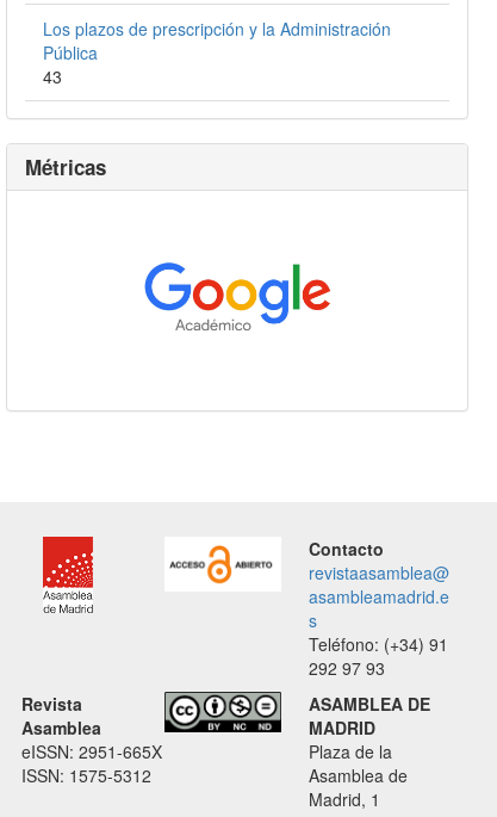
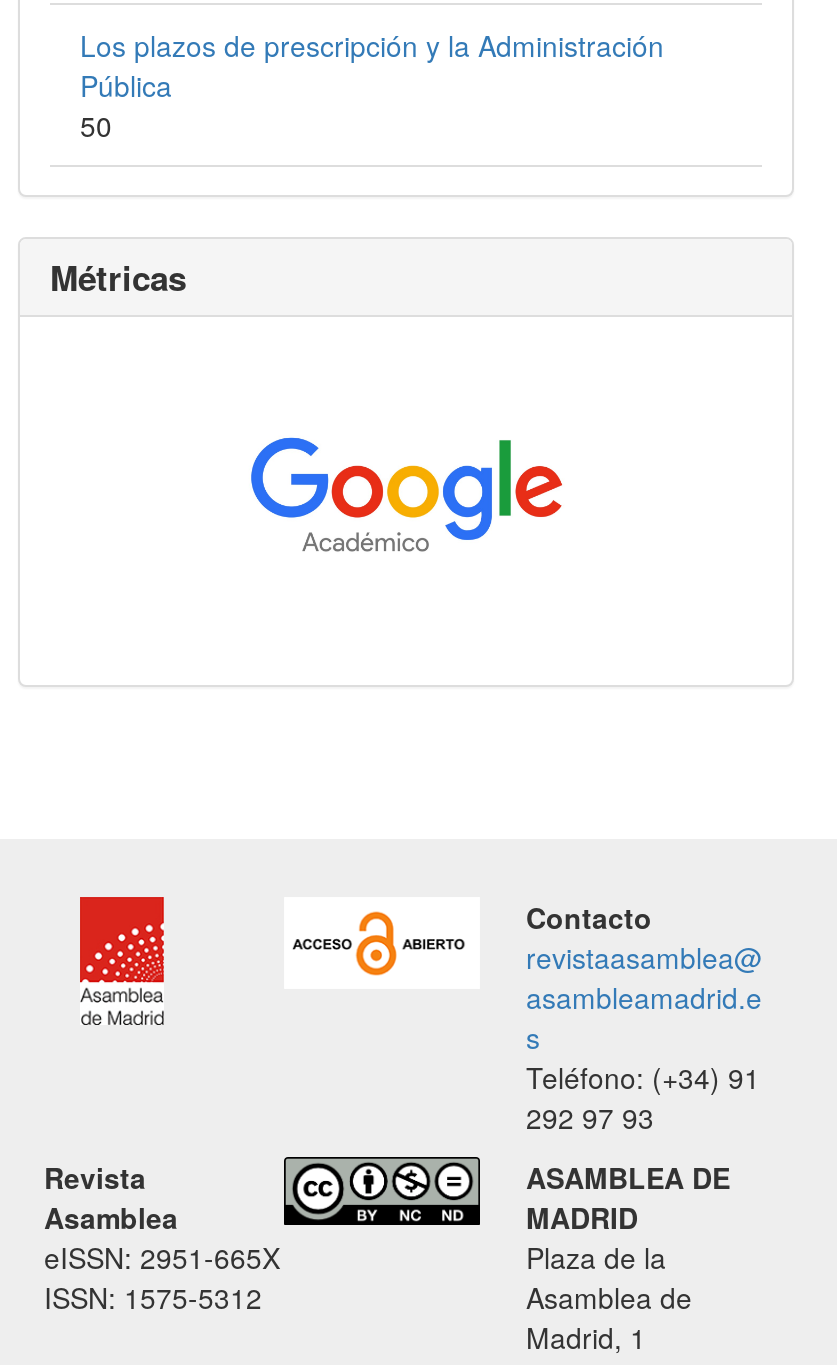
- 43
+ 50
